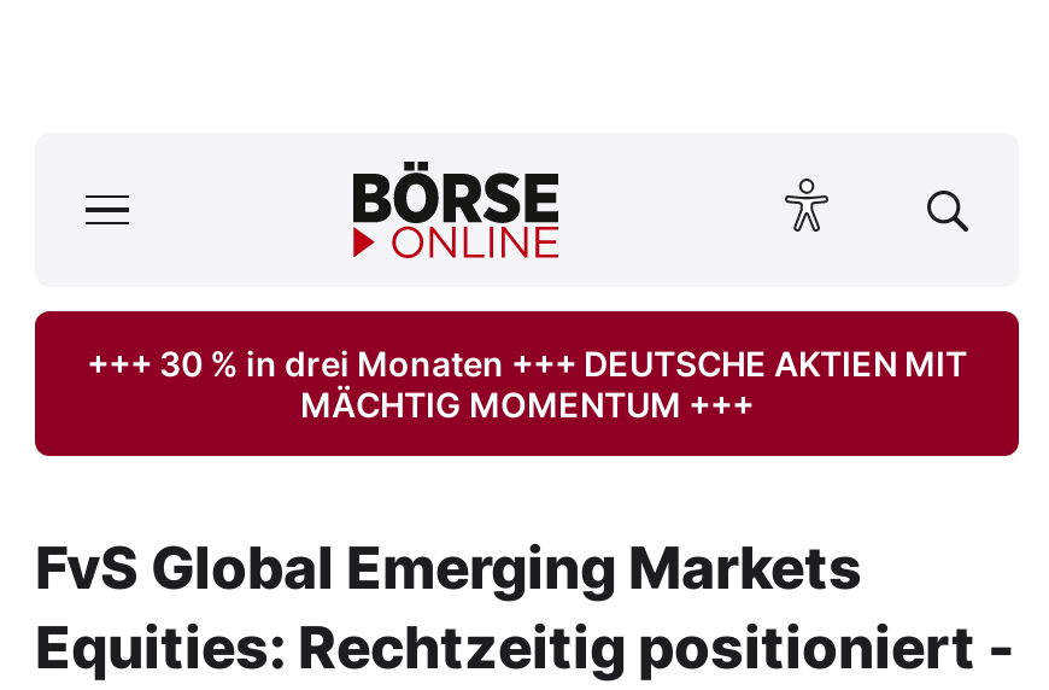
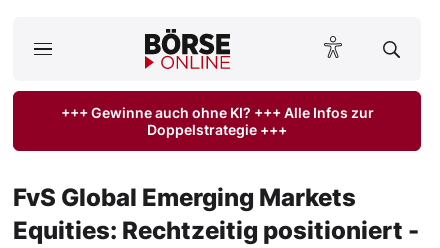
- +++ 30 % in drei Monaten +++ DEUTSCHE AKTIEN MIT
- MÄCHTIG MOMENTUM +++
+ +++ Gewinne auch ohne KI? +++ Alle Infos zur
+ Doppelstrategie +++
